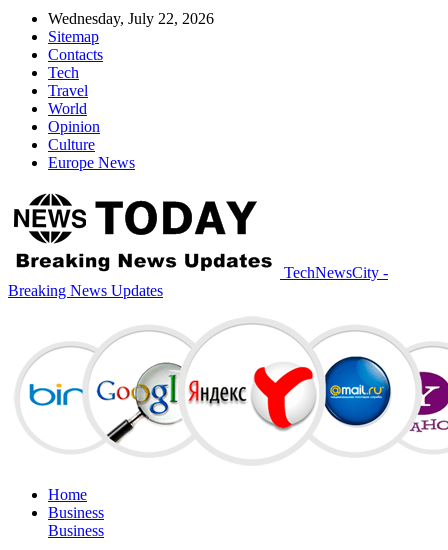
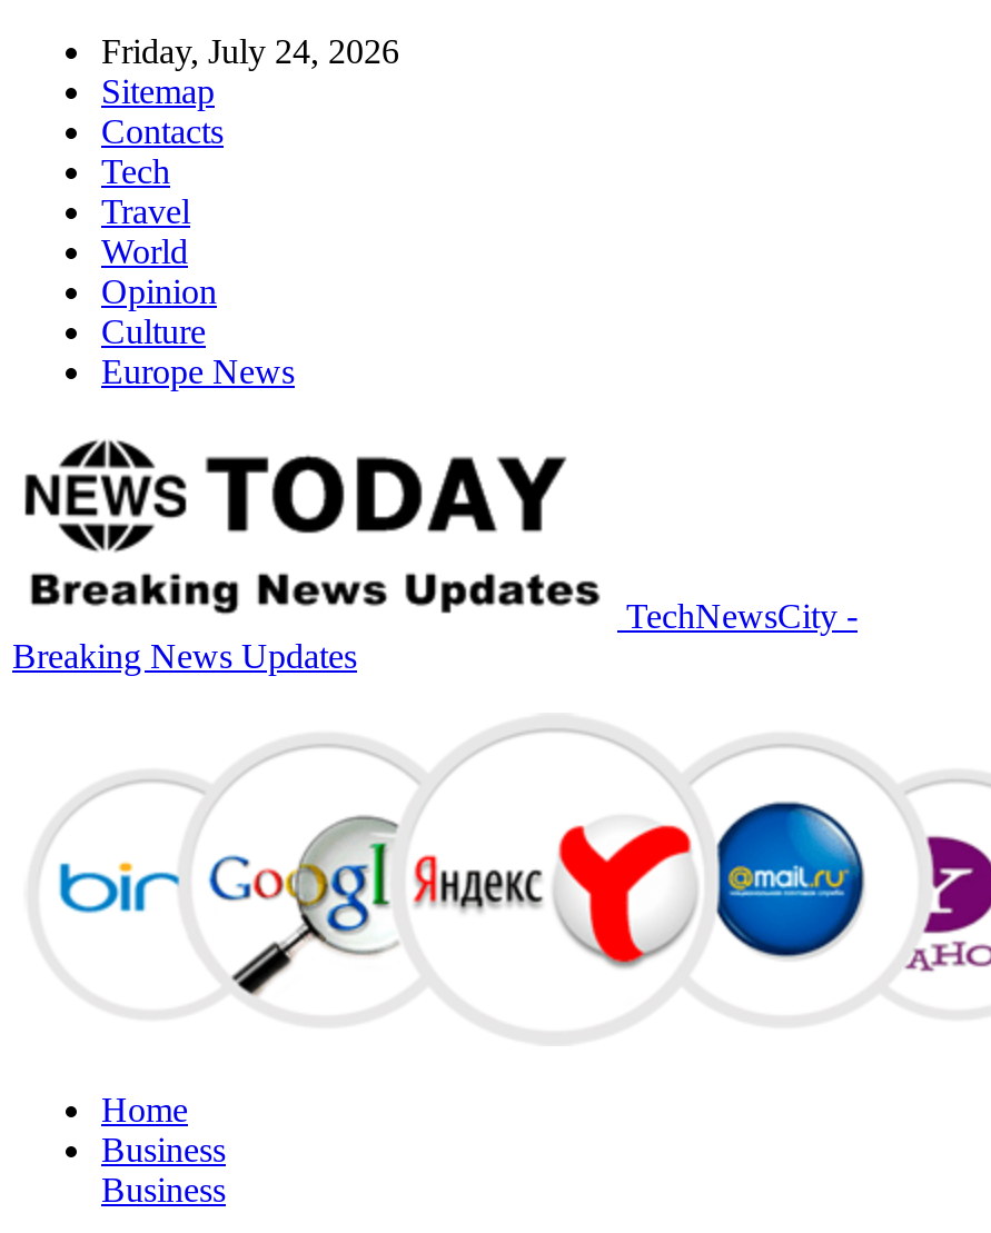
- Wednesday, July 22, 2026
+ Friday, July 24, 2026
